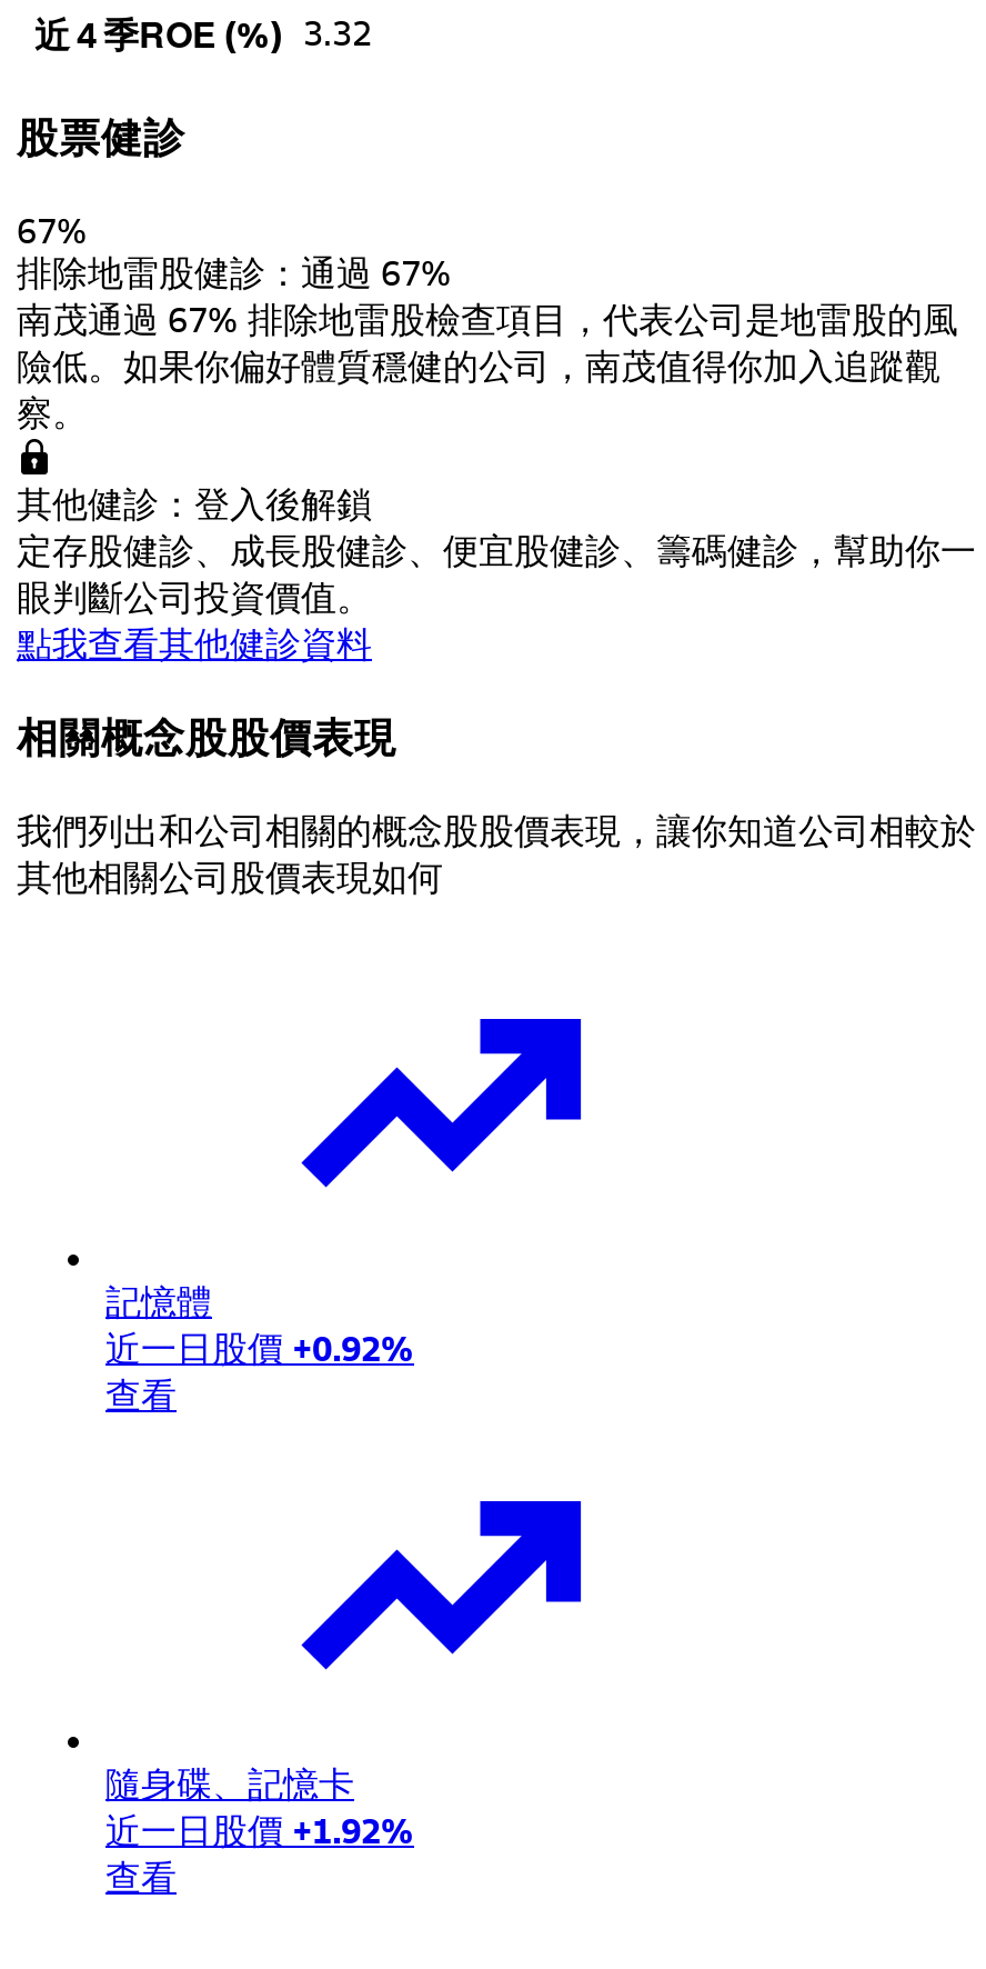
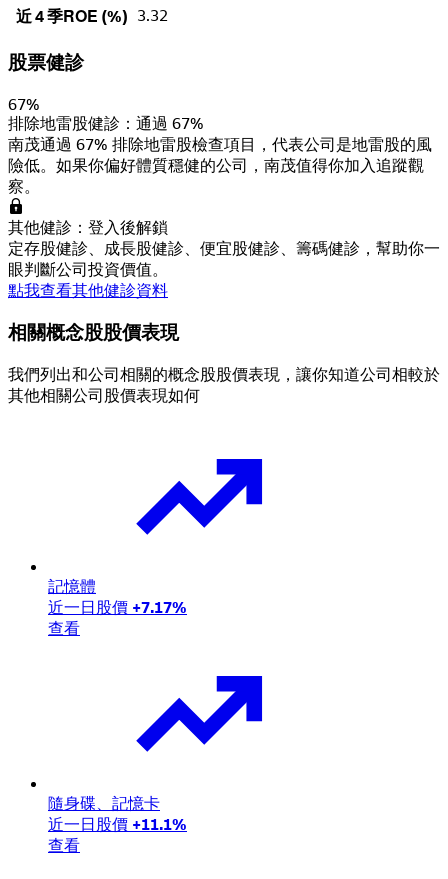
- 近一日股價+0.92%
+ 近一日股價+7.17%

- 近一日股價+1.92%
+ 近一日股價+11.1%
